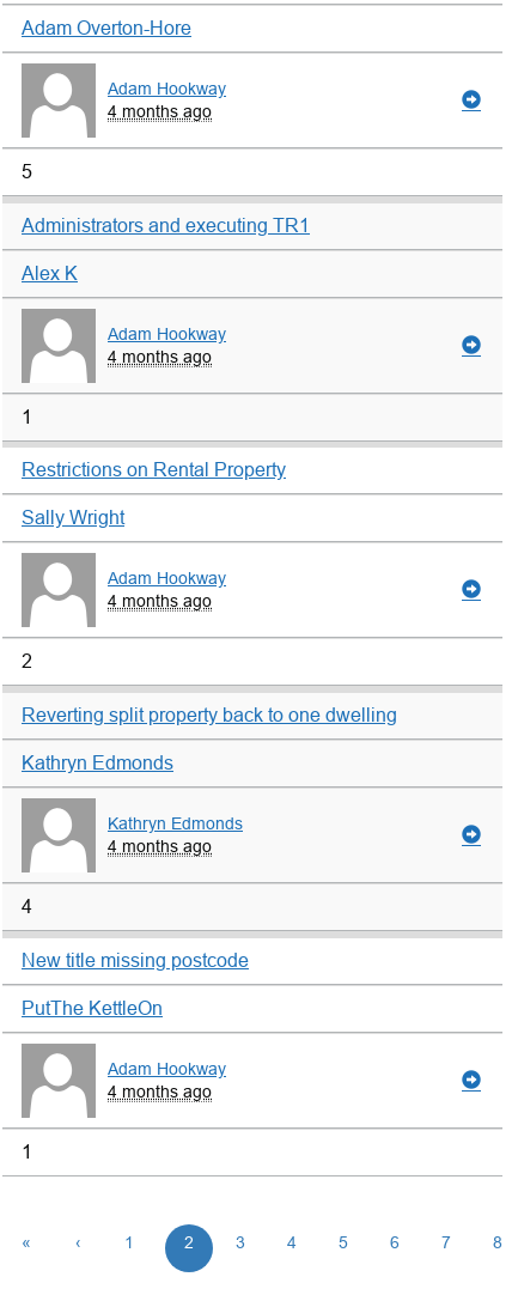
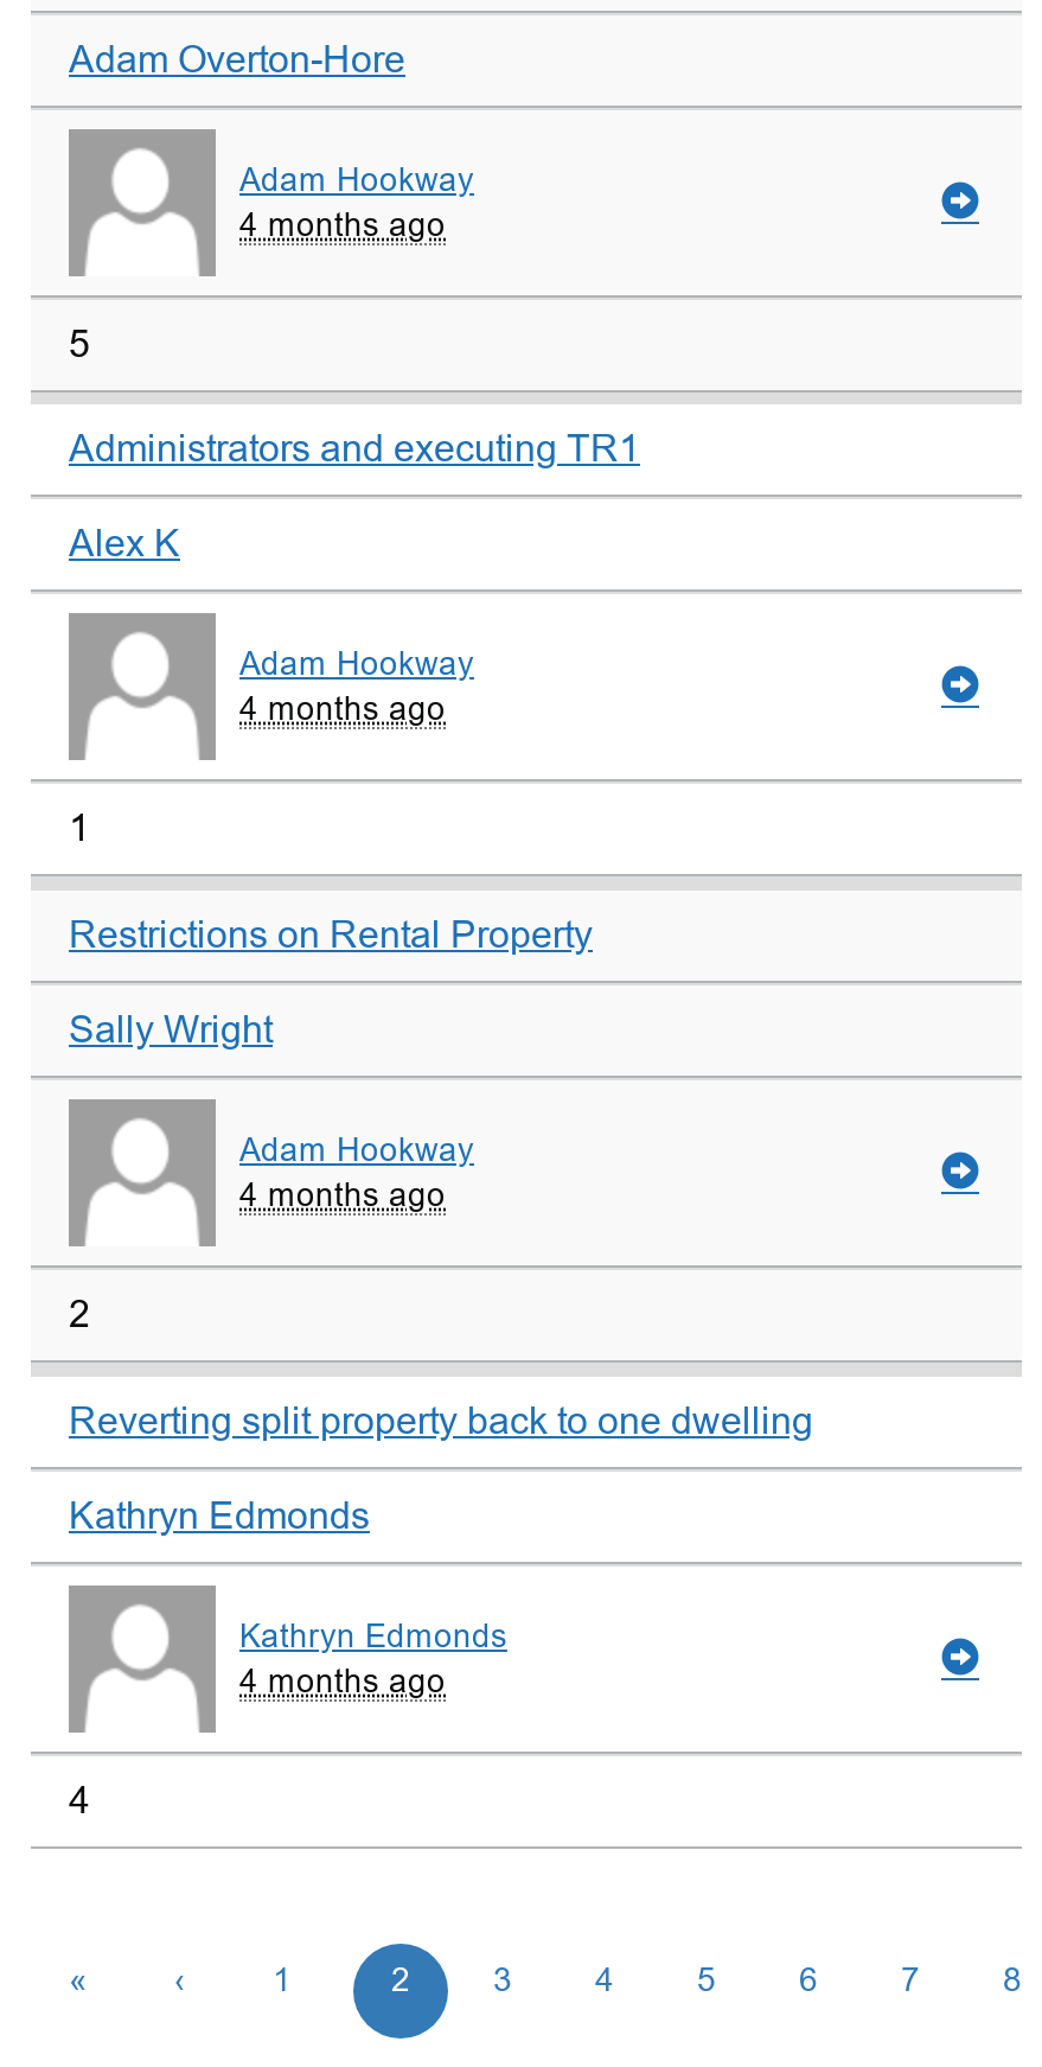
- New title missing postcode
- PutThe KettleOn
- Adam Hookway
- 4 months ago
- 1
